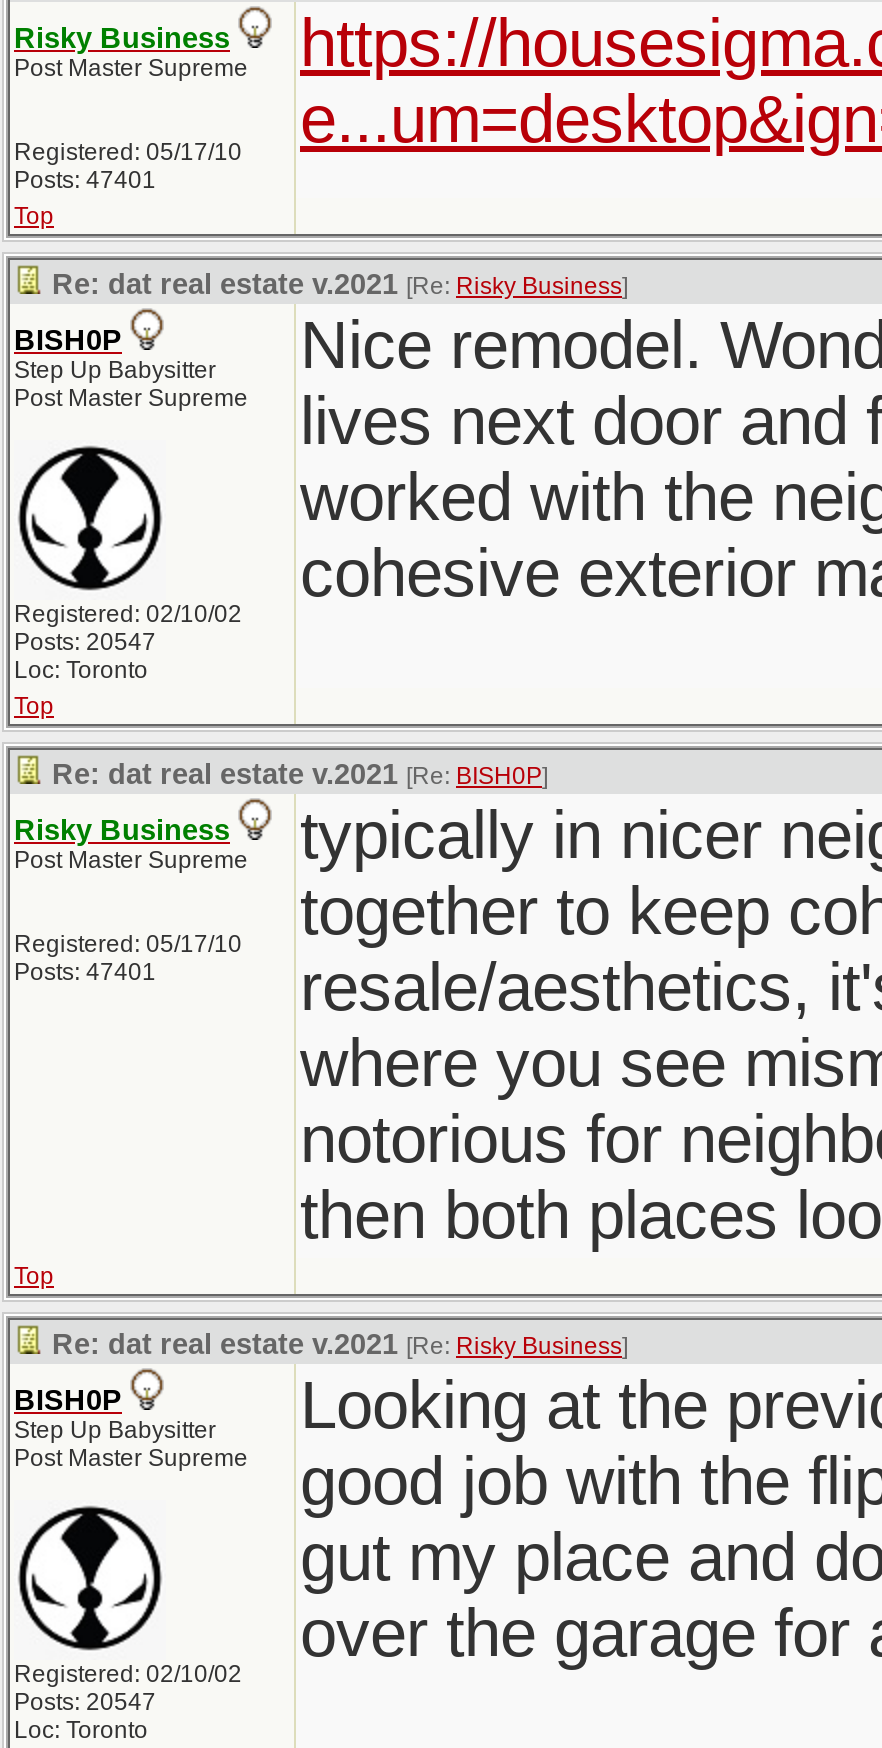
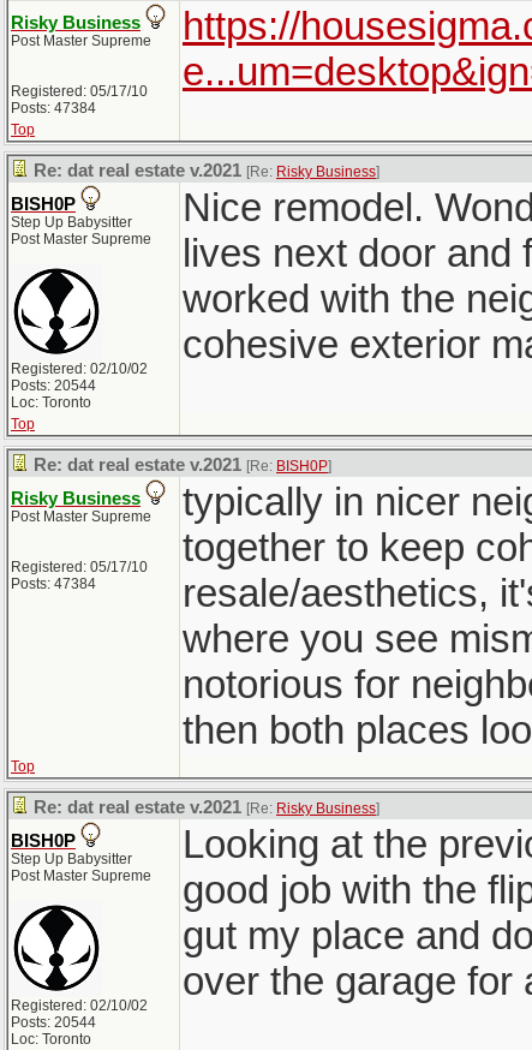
- Posts: 47401
+ Posts: 47384

- Posts: 20547
+ Posts: 20544

- Posts: 47401
+ Posts: 47384

- Posts: 20547
+ Posts: 20544
